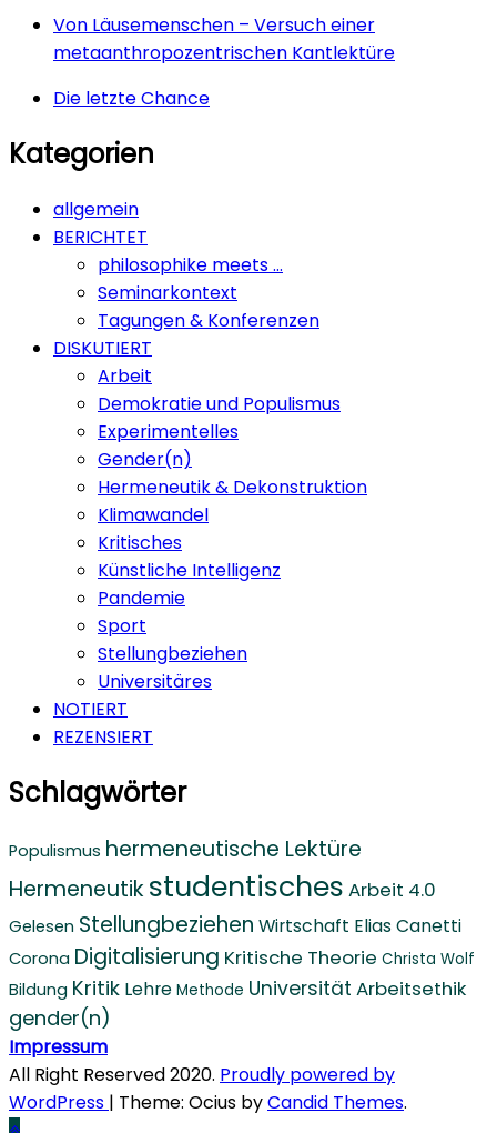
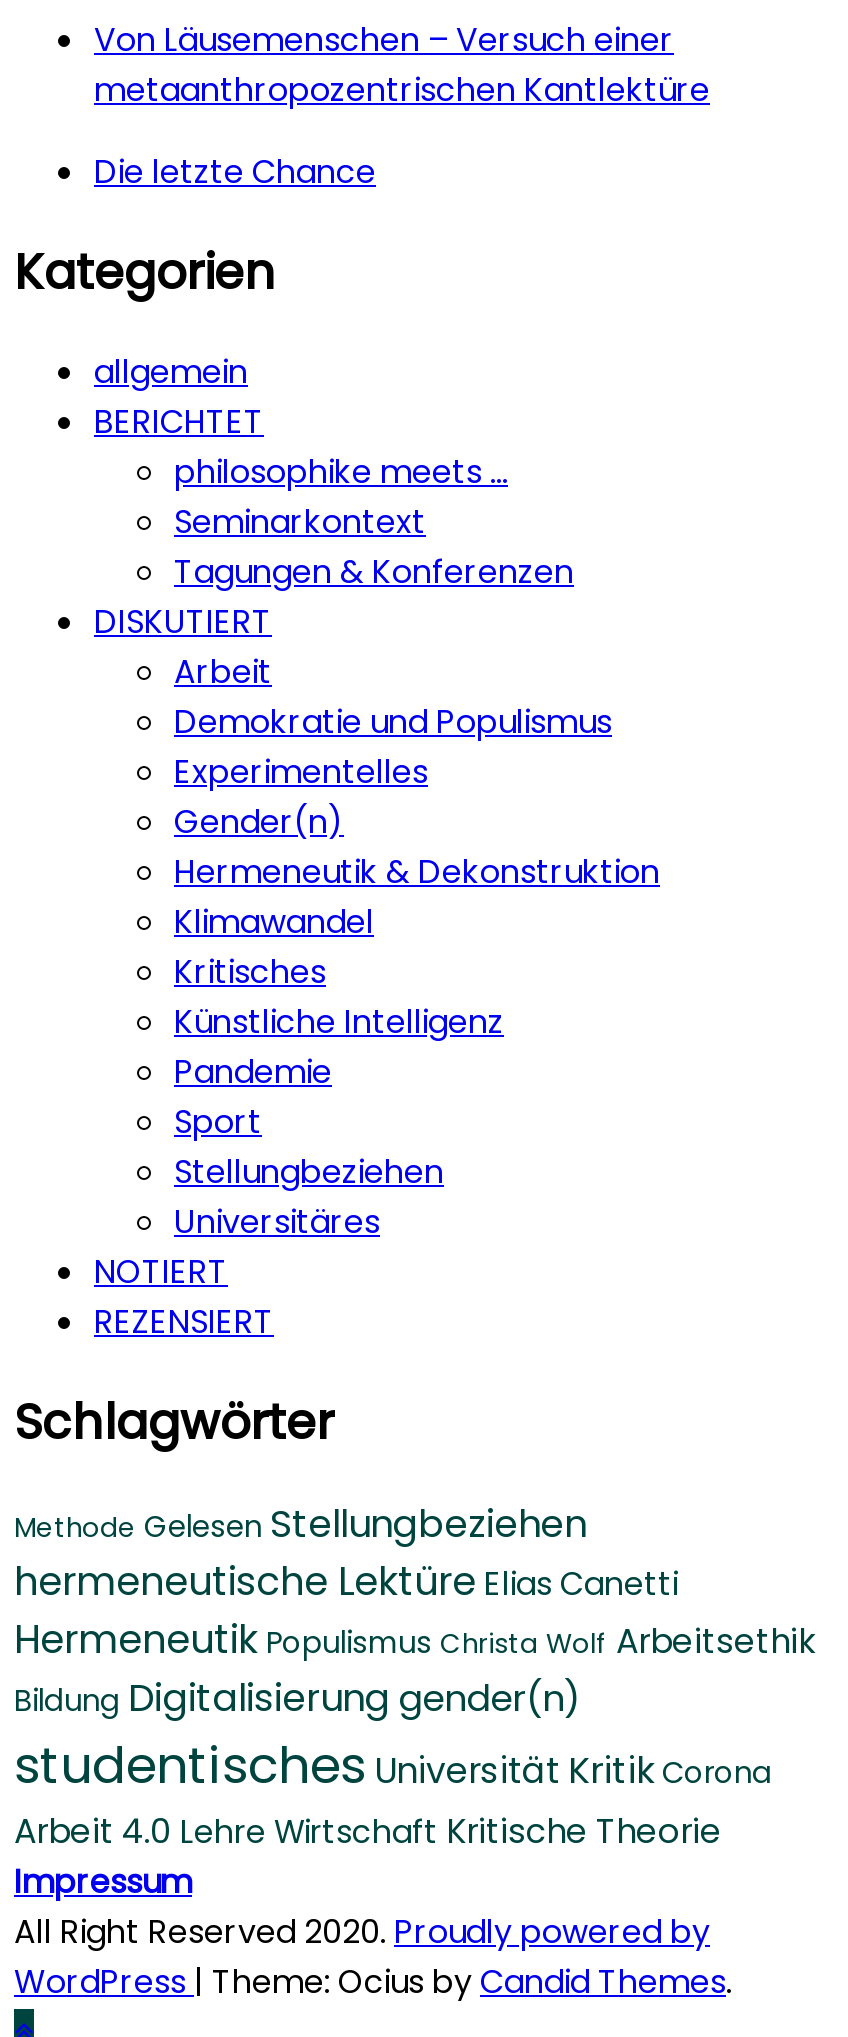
- Populismus hermeneutische Lektüre
- Hermeneutik studentisches Arbeit 4.0
- Gelesen Stellungbeziehen Wirtschaft Elias Canetti
- Corona Digitalisierung Kritische Theorie Christa Wolf
- Bildung Kritik Lehre Methode Universität Arbeitsethik
- gender(n)
+ Methode Gelesen Stellungbeziehen
+ hermeneutische Lektüre Elias Canetti
+ Hermeneutik Populismus Christa Wolf Arbeitsethik
+ Bildung Digitalisierung gender(n)
+ studentisches Universität Kritik Corona
+ Arbeit 4.0 Lehre Wirtschaft Kritische Theorie
